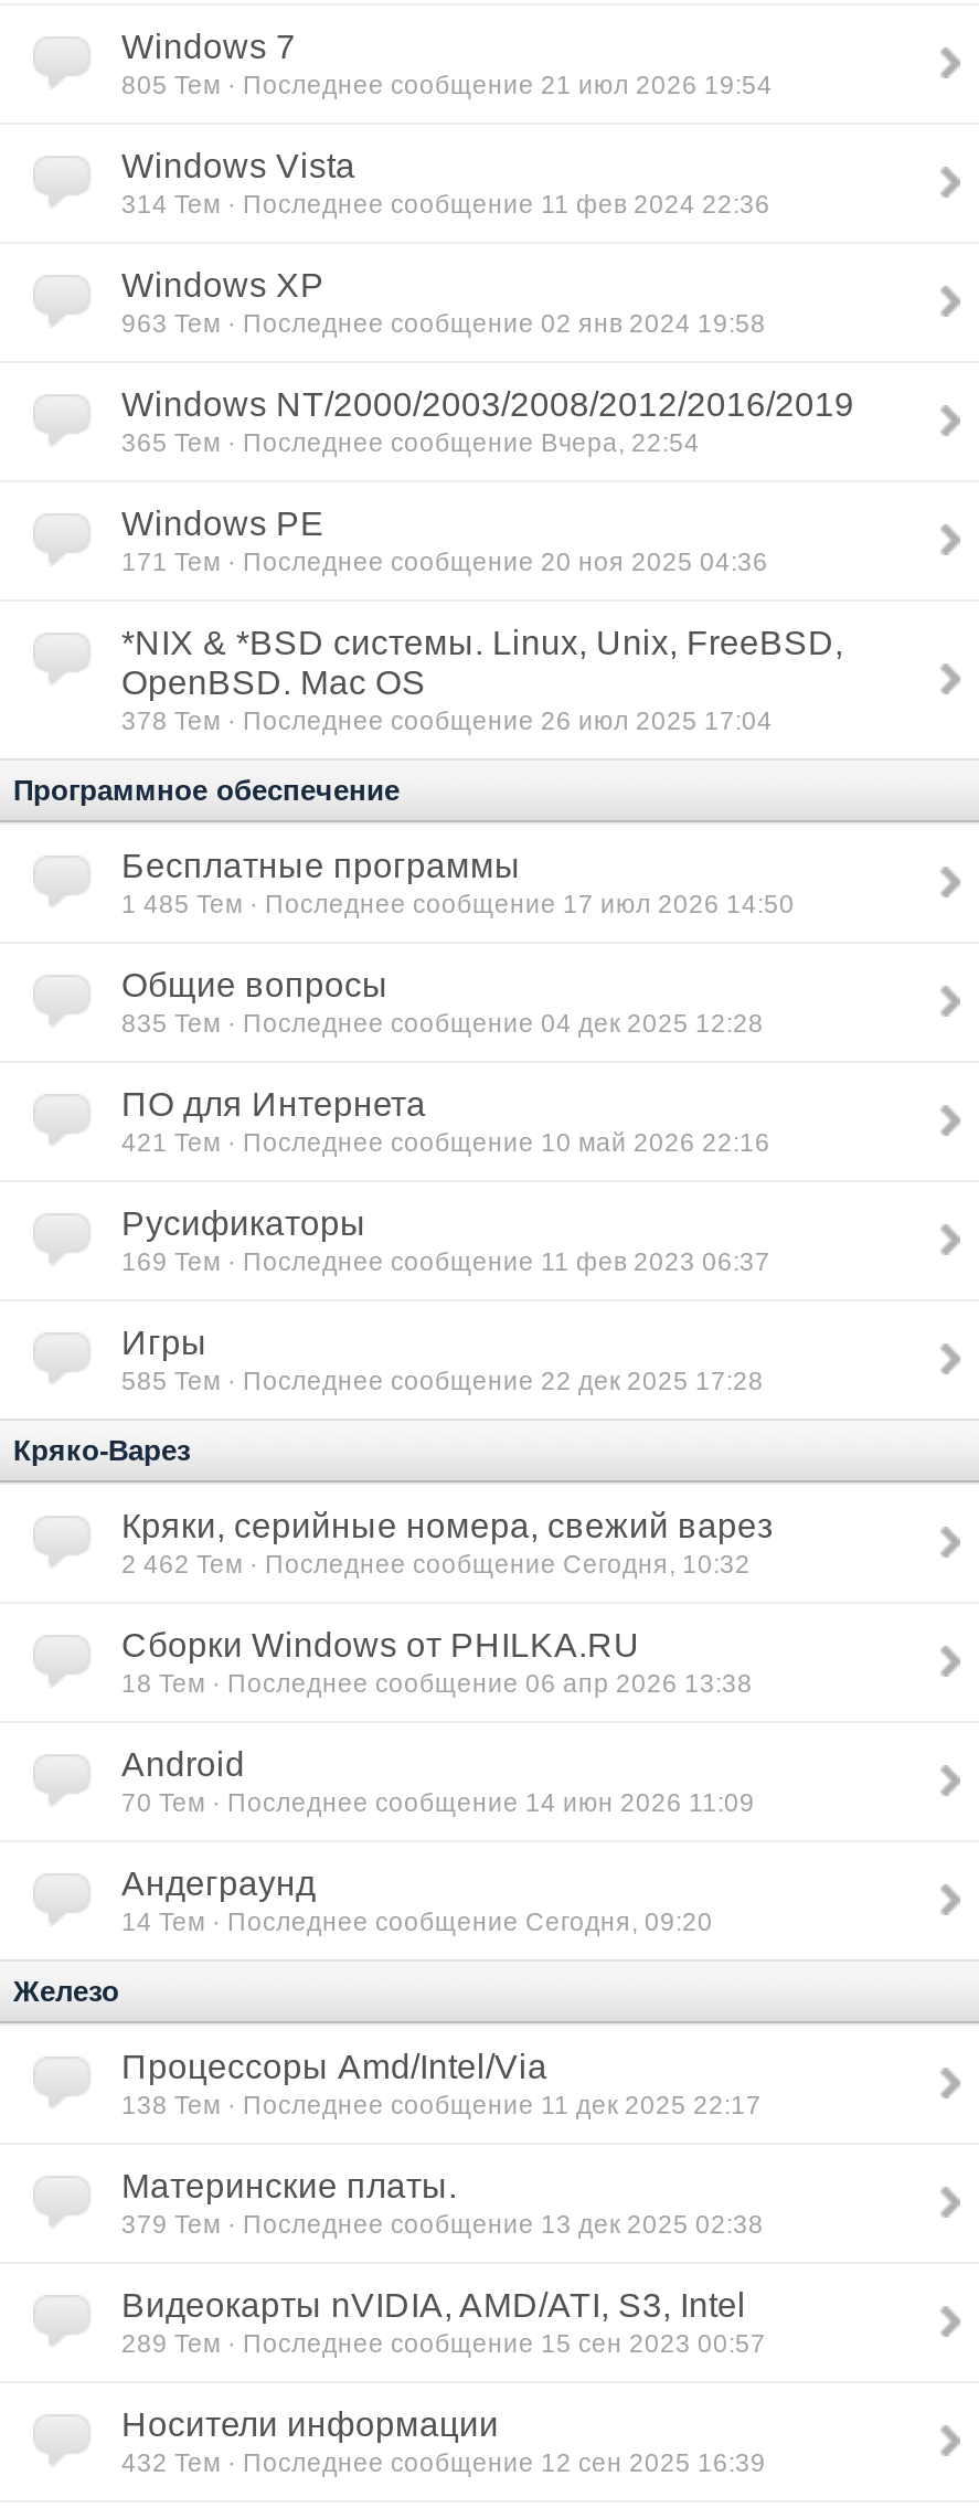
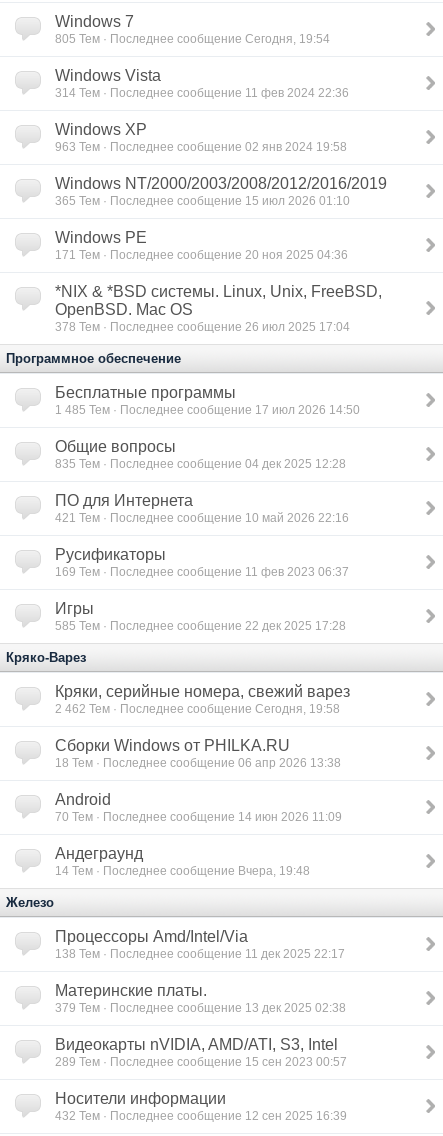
- 805 Тем · Последнее сообщение 21 июл 2026 19:54
+ 805 Тем · Последнее сообщение Сегодня, 19:54

- 365 Тем · Последнее сообщение Вчера, 22:54
+ 365 Тем · Последнее сообщение 15 июл 2026 01:10

- 2 462 Тем · Последнее сообщение Сегодня, 10:32
+ 2 462 Тем · Последнее сообщение Сегодня, 19:58

- 14 Тем · Последнее сообщение Сегодня, 09:20
+ 14 Тем · Последнее сообщение Вчера, 19:48
